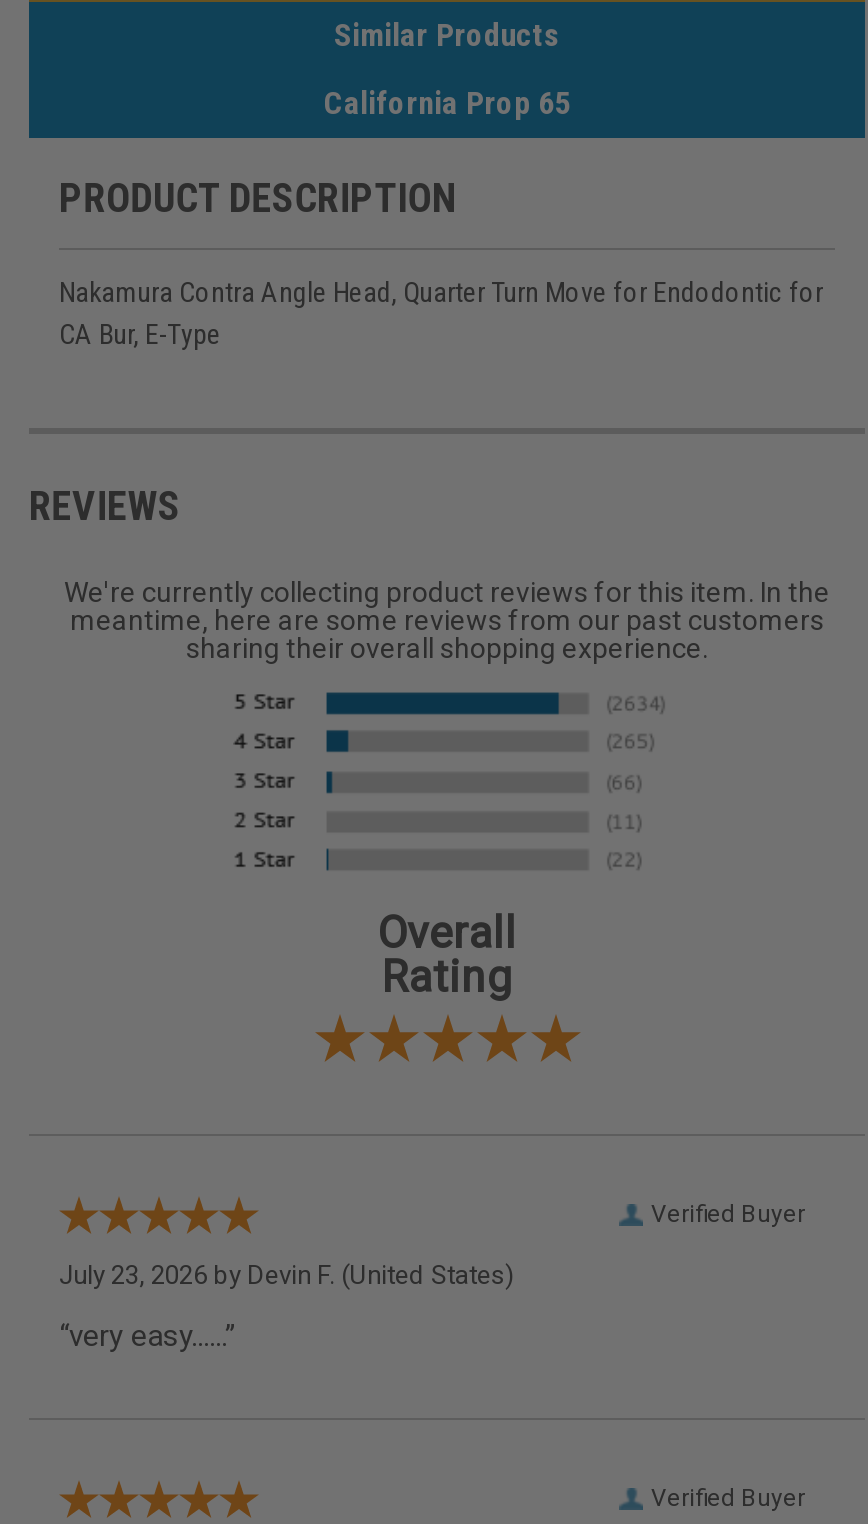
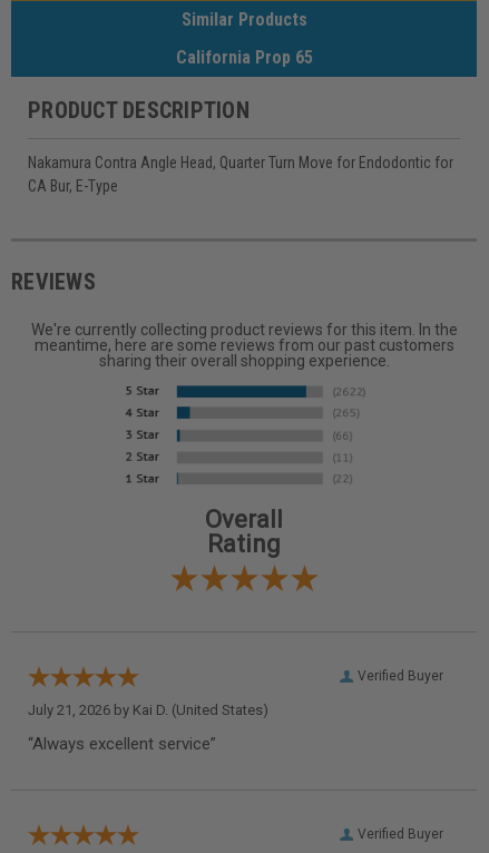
- July 23, 2026 by Devin F. (United States)
+ July 21, 2026 by Kai D. (United States)

- “very easy......”
+ “Always excellent service”
